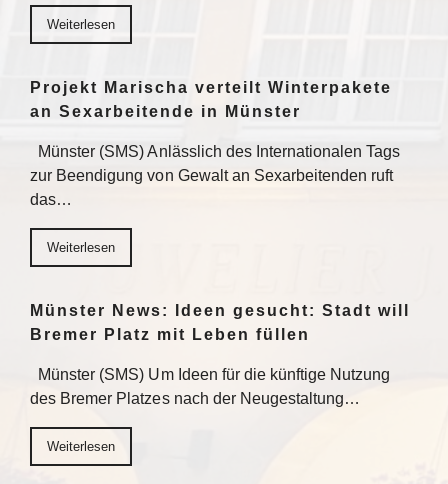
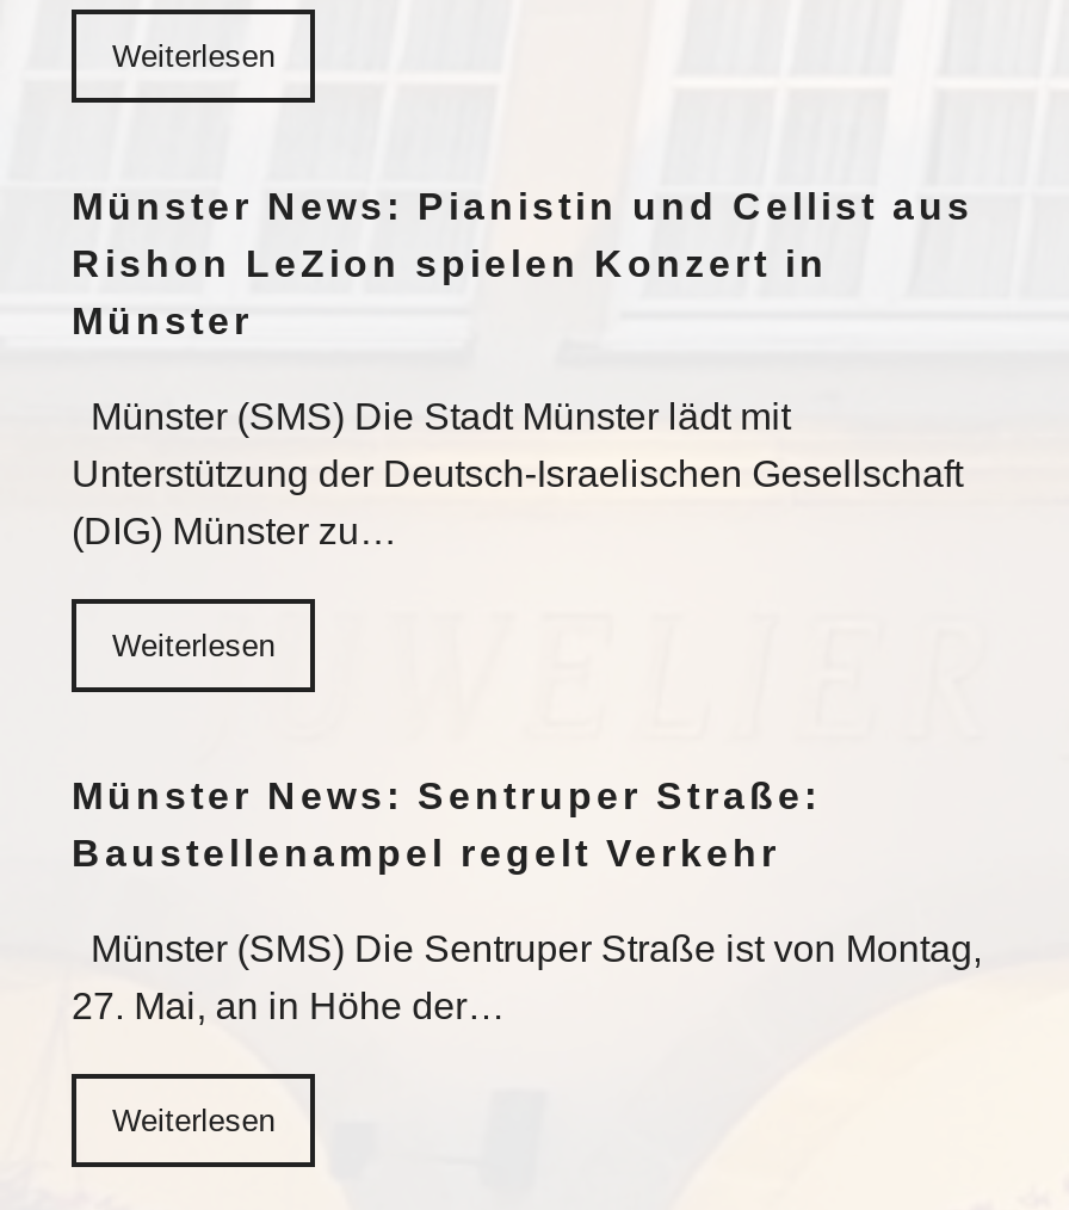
- Projekt Marischa verteilt Winterpakete
- an Sexarbeitende in Münster
+ Münster News: Pianistin und Cellist aus
+ Rishon LeZion spielen Konzert in
+ Münster

- Münster (SMS) Anlässlich des Internationalen Tags
- zur Beendigung von Gewalt an Sexarbeitenden ruft
- das…
+ Münster (SMS) Die Stadt Münster lädt mit
+ Unterstützung der Deutsch-Israelischen Gesellschaft
+ (DIG) Münster zu…

- Münster News: Ideen gesucht: Stadt will
- Bremer Platz mit Leben füllen
+ Münster News: Sentruper Straße:
+ Baustellenampel regelt Verkehr

- Münster (SMS) Um Ideen für die künftige Nutzung
- des Bremer Platzes nach der Neugestaltung…
+ Münster (SMS) Die Sentruper Straße ist von Montag,
+ 27. Mai, an in Höhe der…
